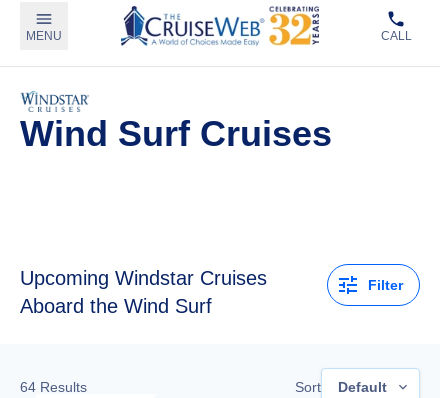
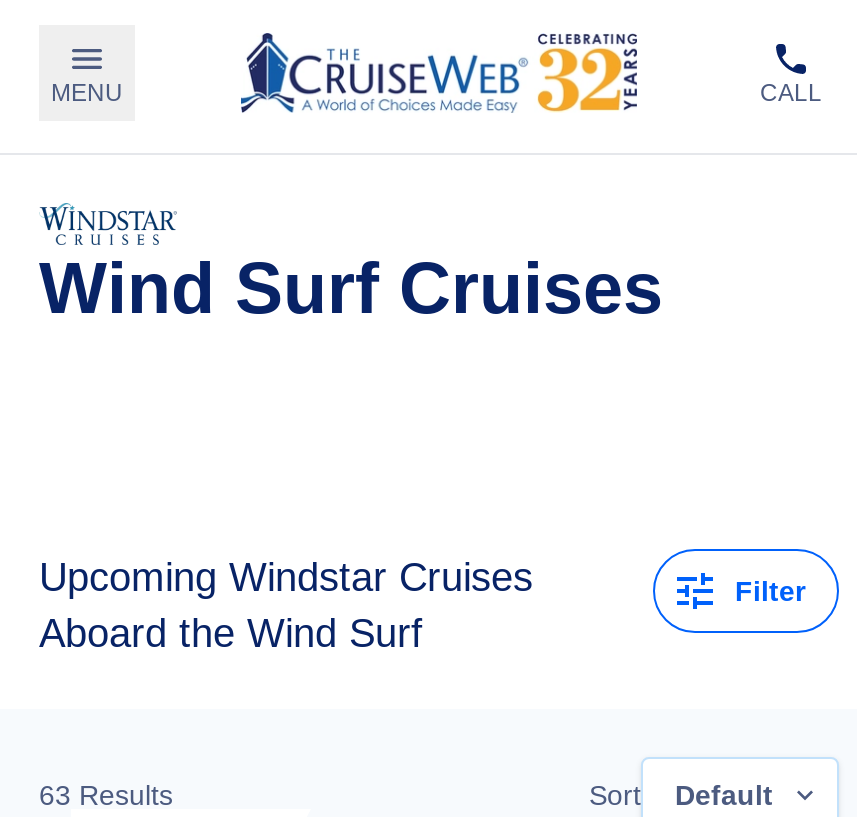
- 64 Results
+ 63 Results
